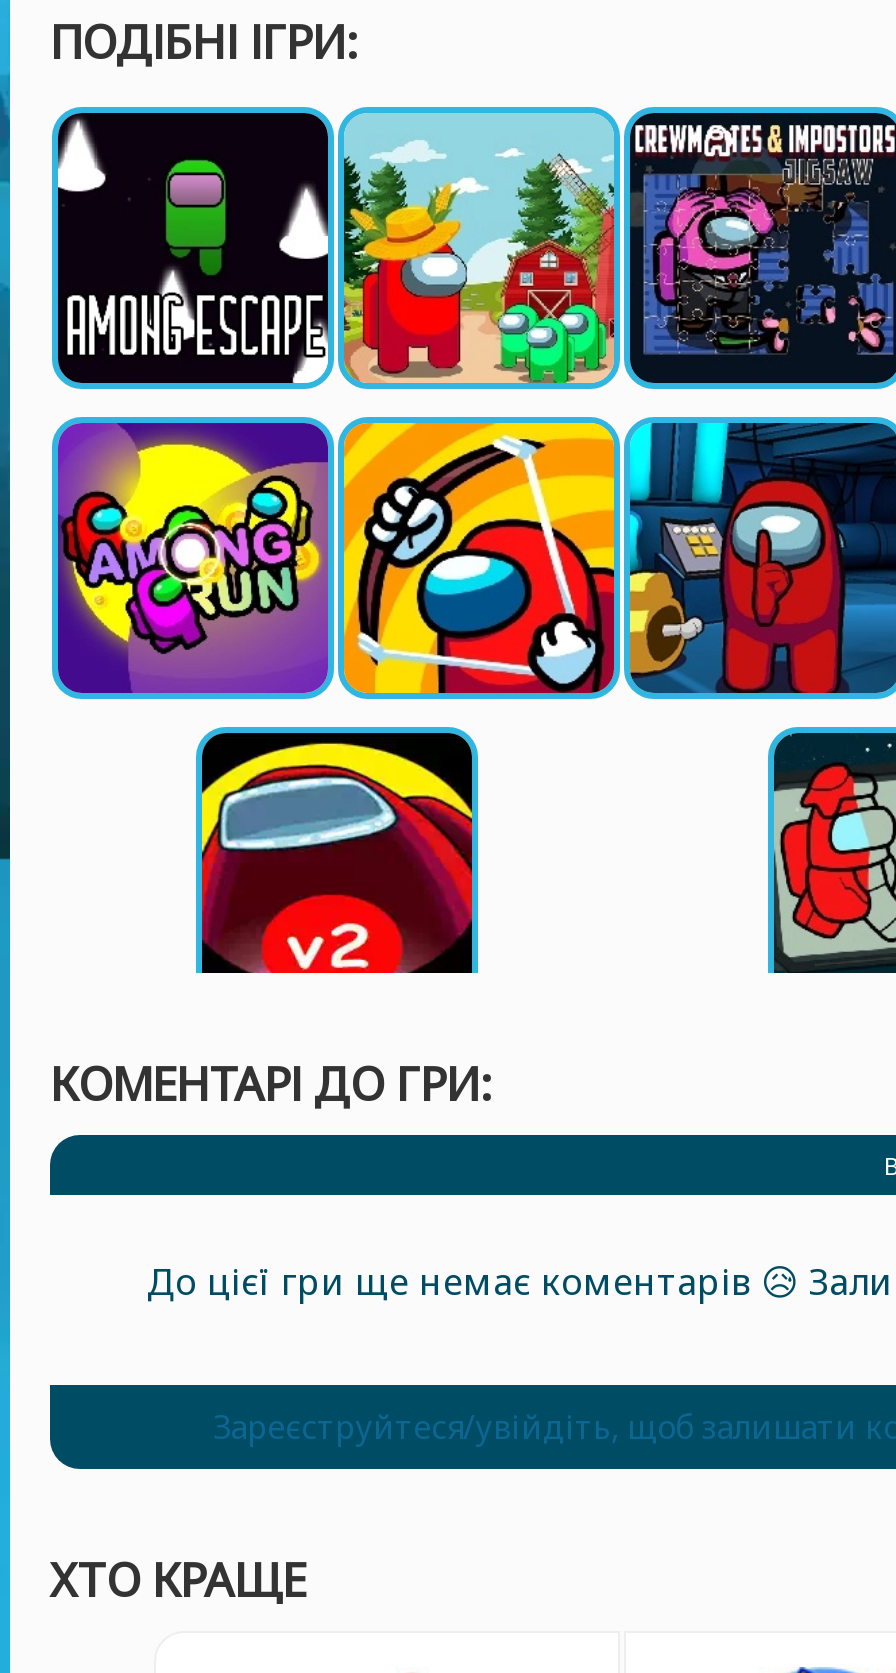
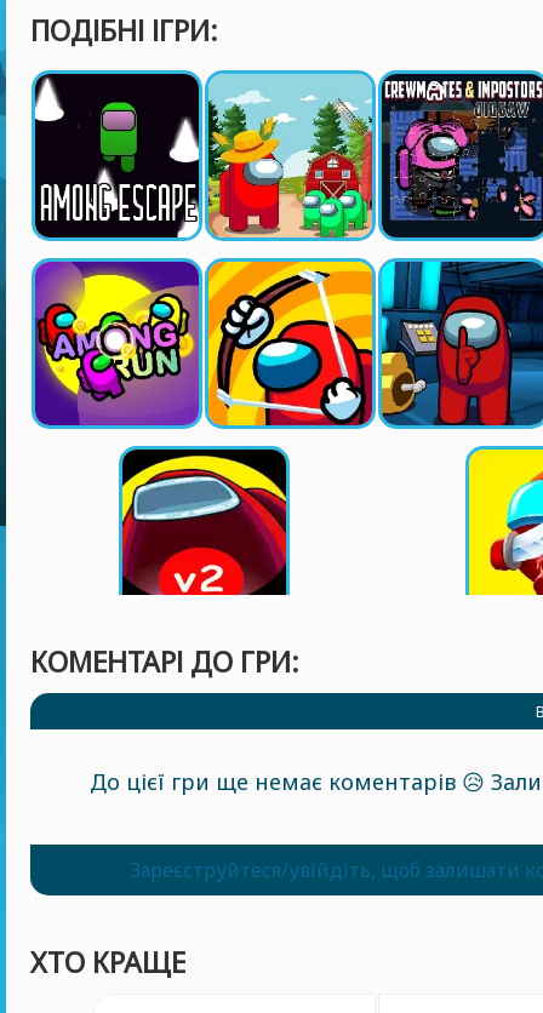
- [image]
+ [image]
